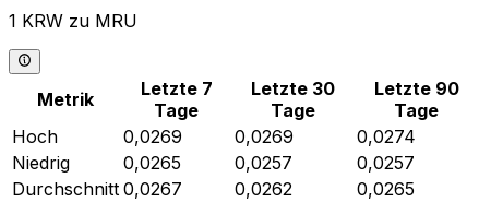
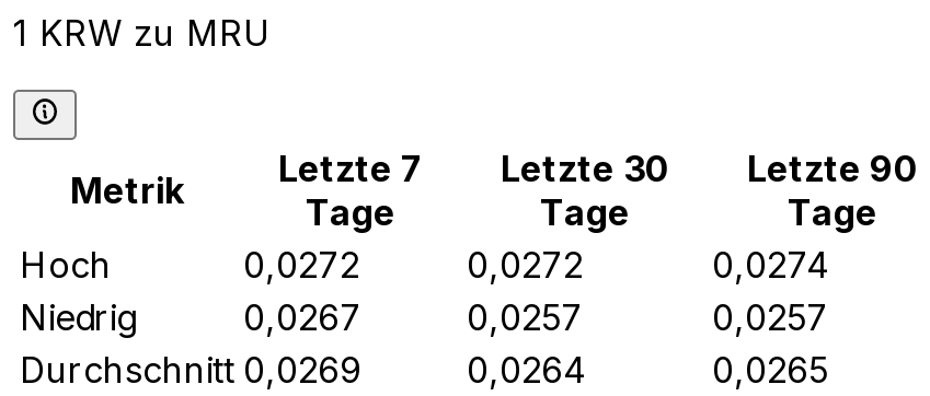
- 0,0269
+ 0,0272

- 0,0269
+ 0,0272

- 0,0265
+ 0,0267

- Durchschnitt 0,0267
+ Durchschnitt 0,0269

- 0,0262
+ 0,0264
